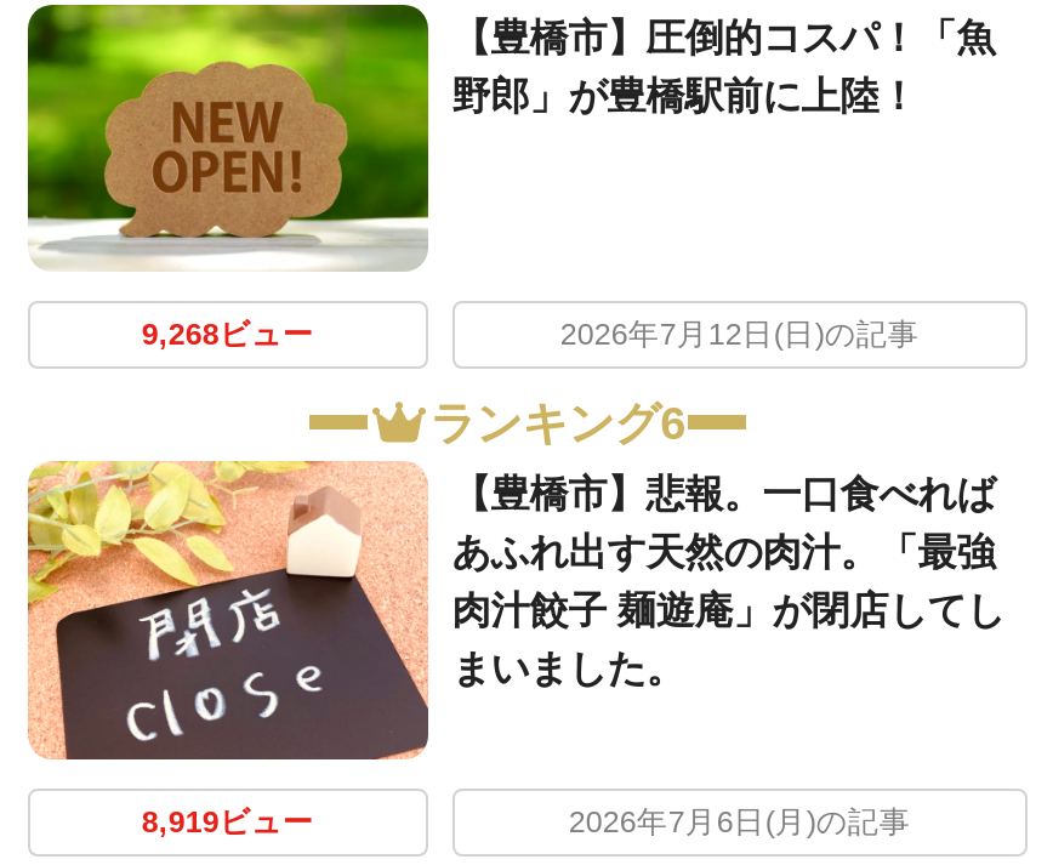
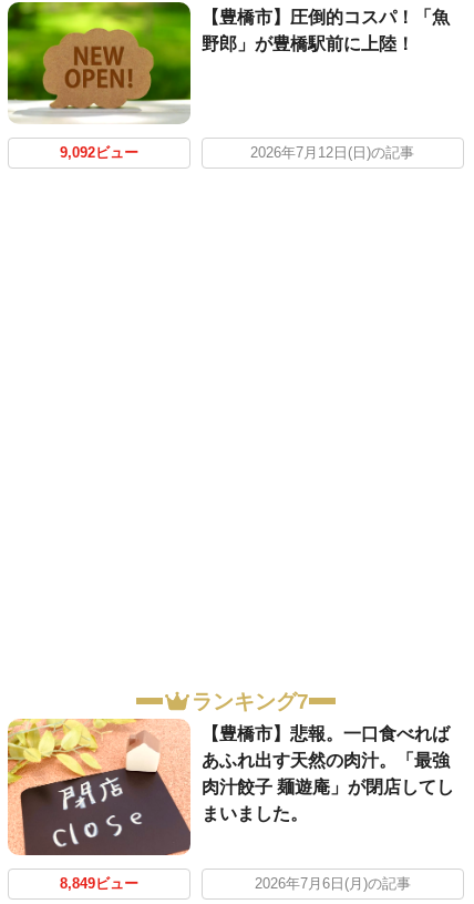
- 9,268ビュー
+ 9,092ビュー

- ランキング6
+ ランキング7

- 8,919ビュー
+ 8,849ビュー
